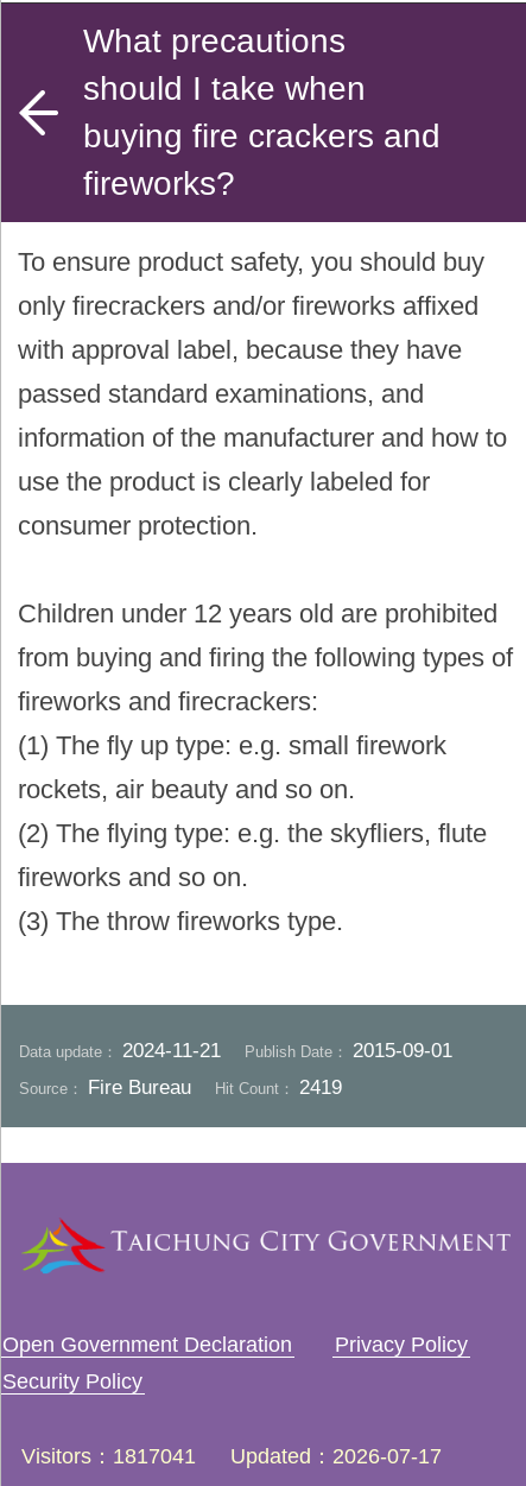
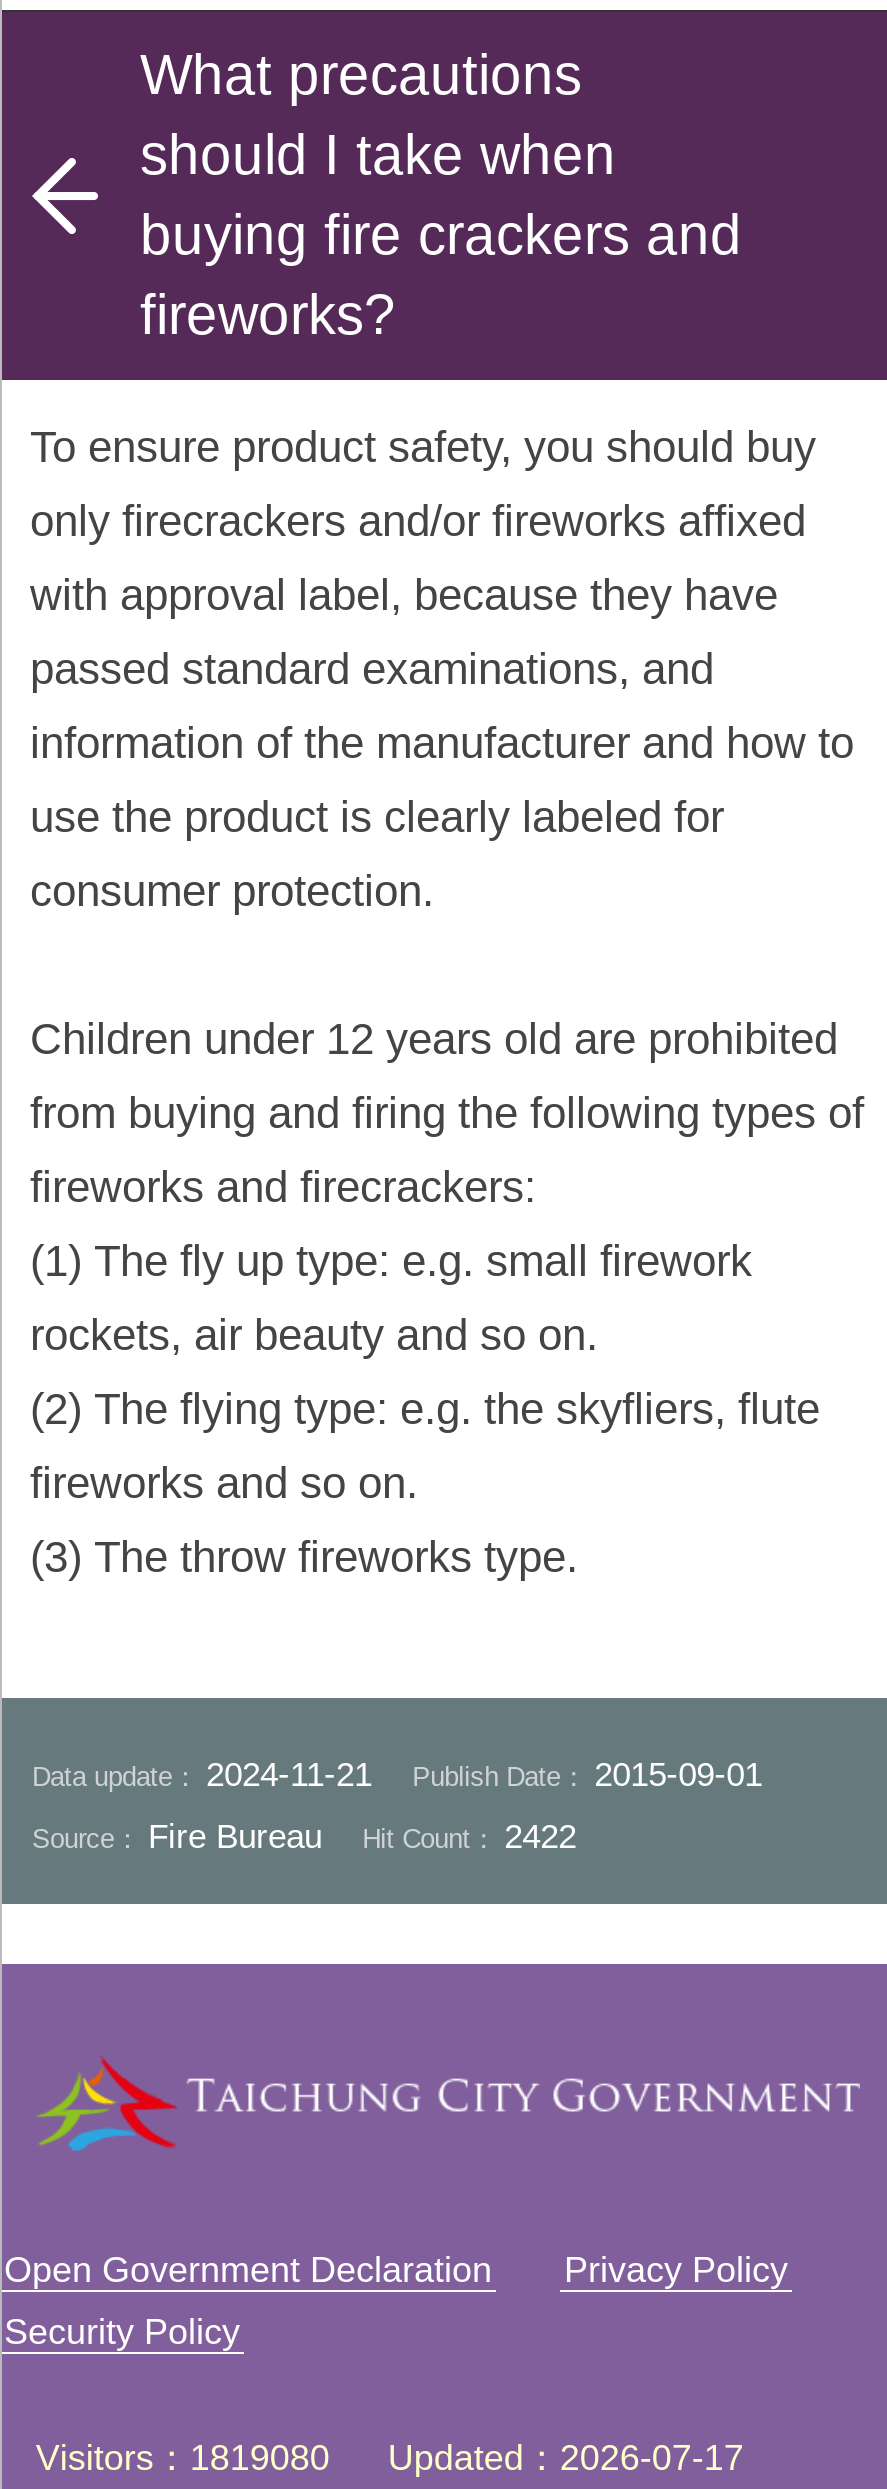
- Source：Fire Bureau Hit Count：2419
+ Source：Fire Bureau Hit Count：2422

- Visitors 1817041 Updated 2026-07-17
+ Visitors 1819080 Updated 2026-07-17
